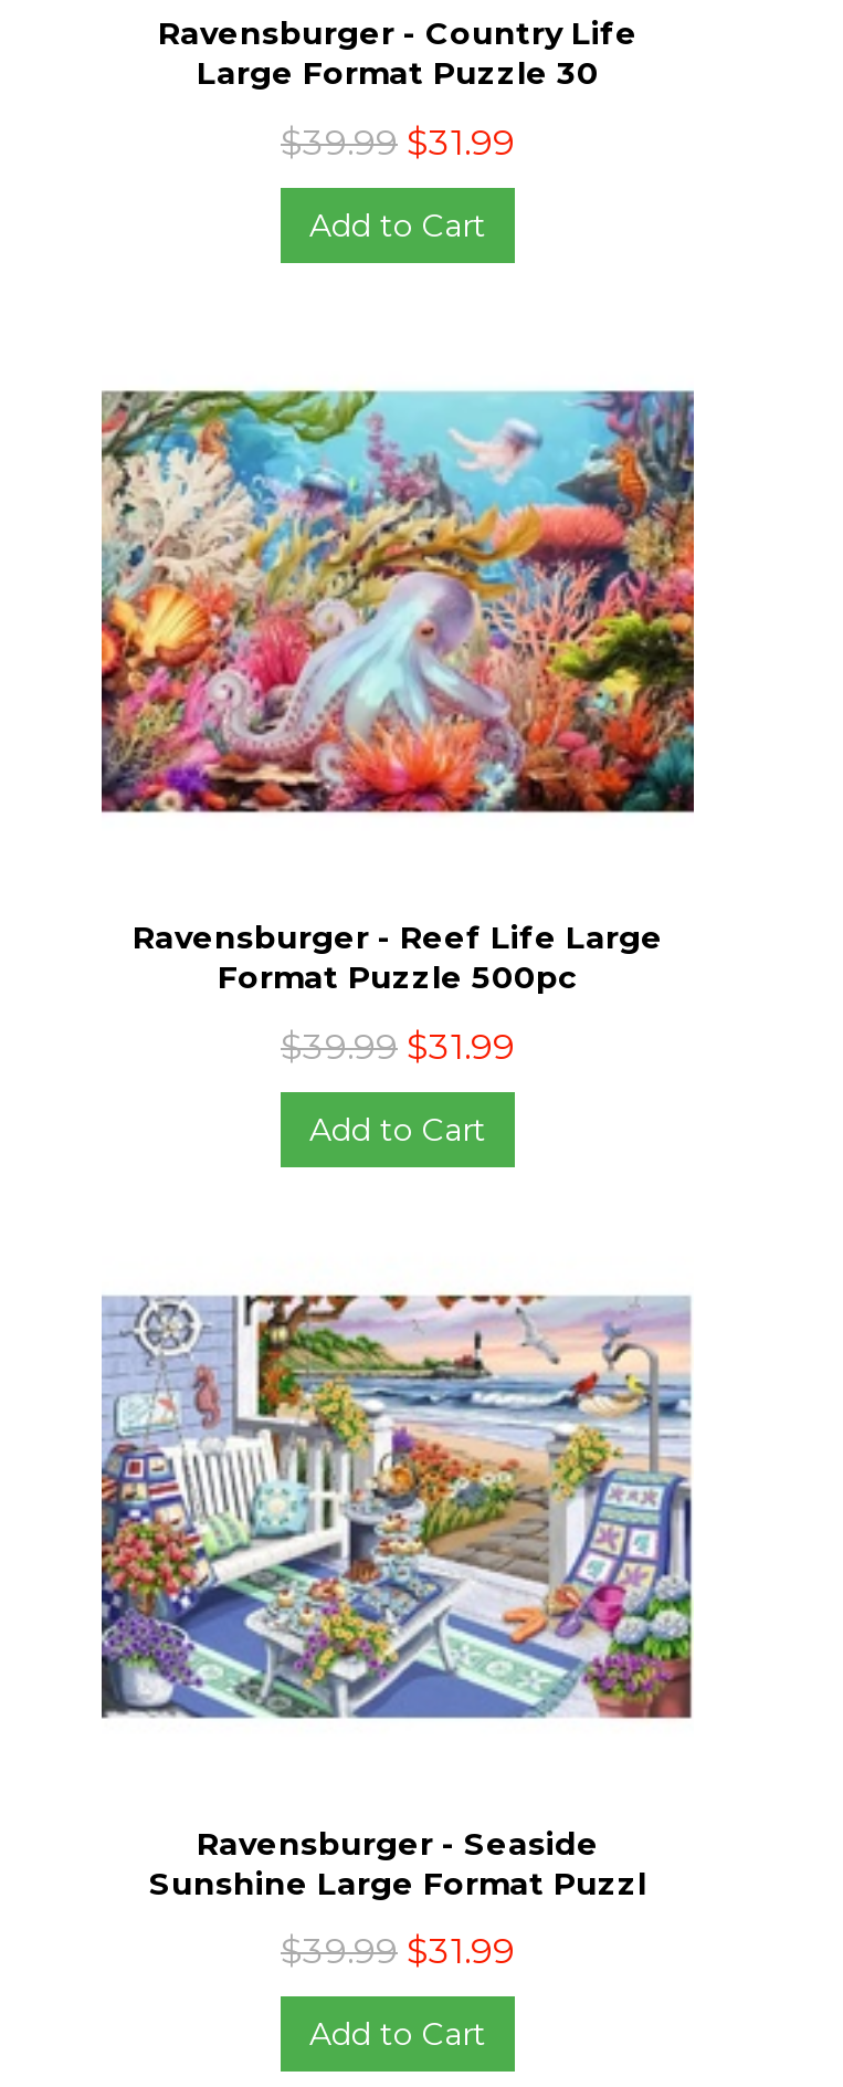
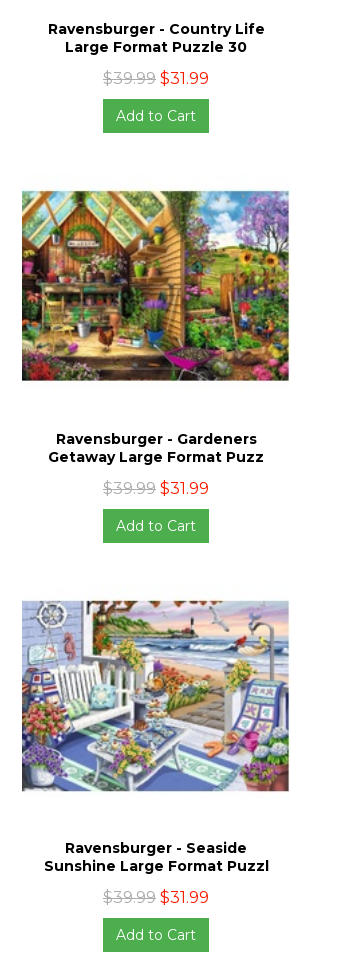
- [image]
+ [image]

- Ravensburger - Reef Life Large
- Format Puzzle 500pc
+ Ravensburger - Gardeners
+ Getaway Large Format Puzz
